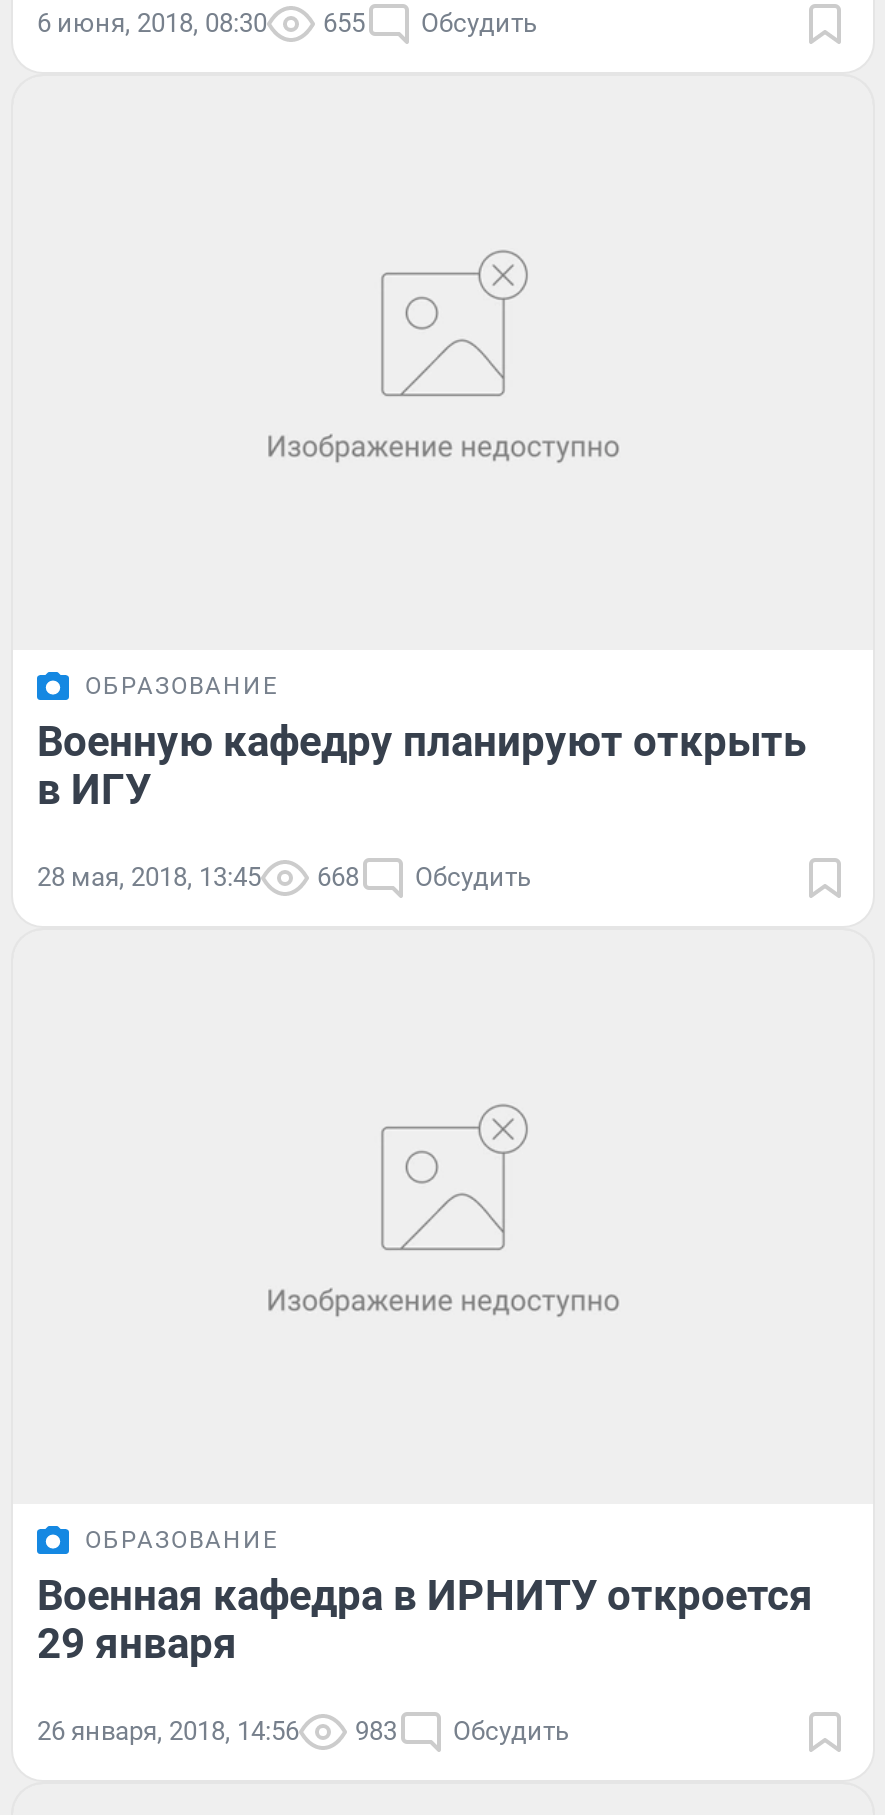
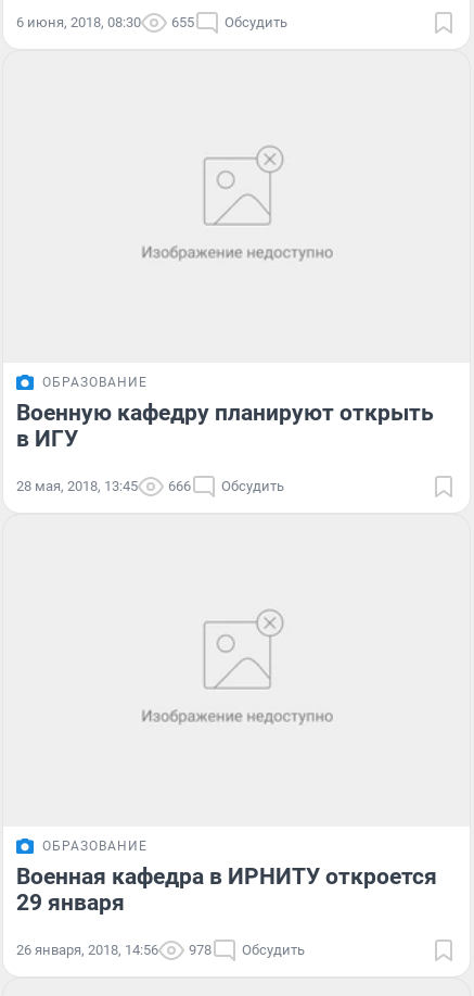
- 28 мая, 2018, 13:45 668 Обсудить
+ 28 мая, 2018, 13:45 666 Обсудить

- 26 января, 2018, 14:56 983 Обсудить
+ 26 января, 2018, 14:56 978 Обсудить
